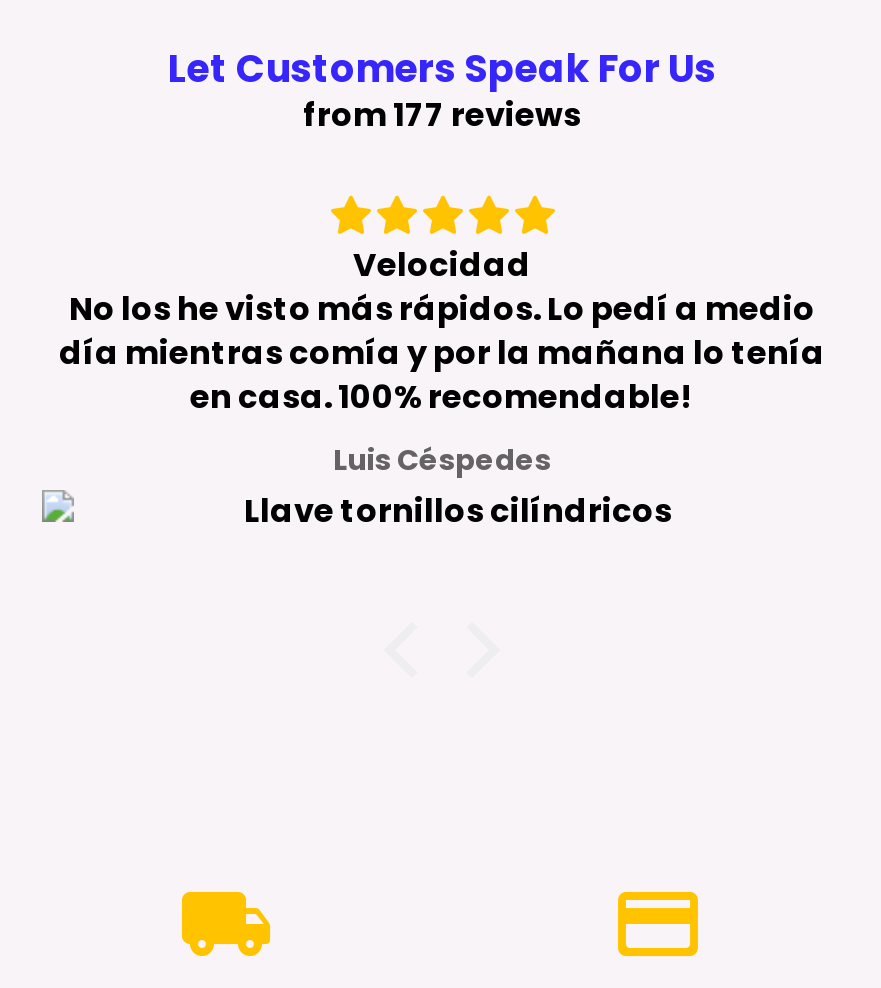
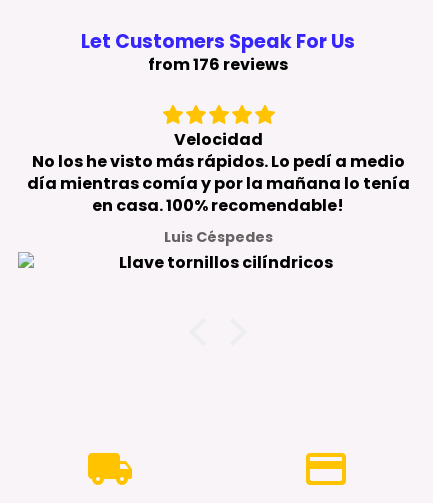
- from 177 reviews
+ from 176 reviews
